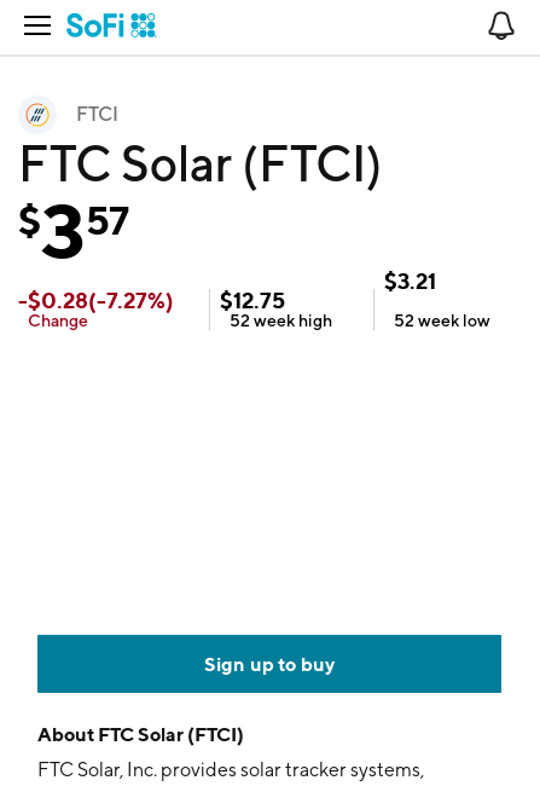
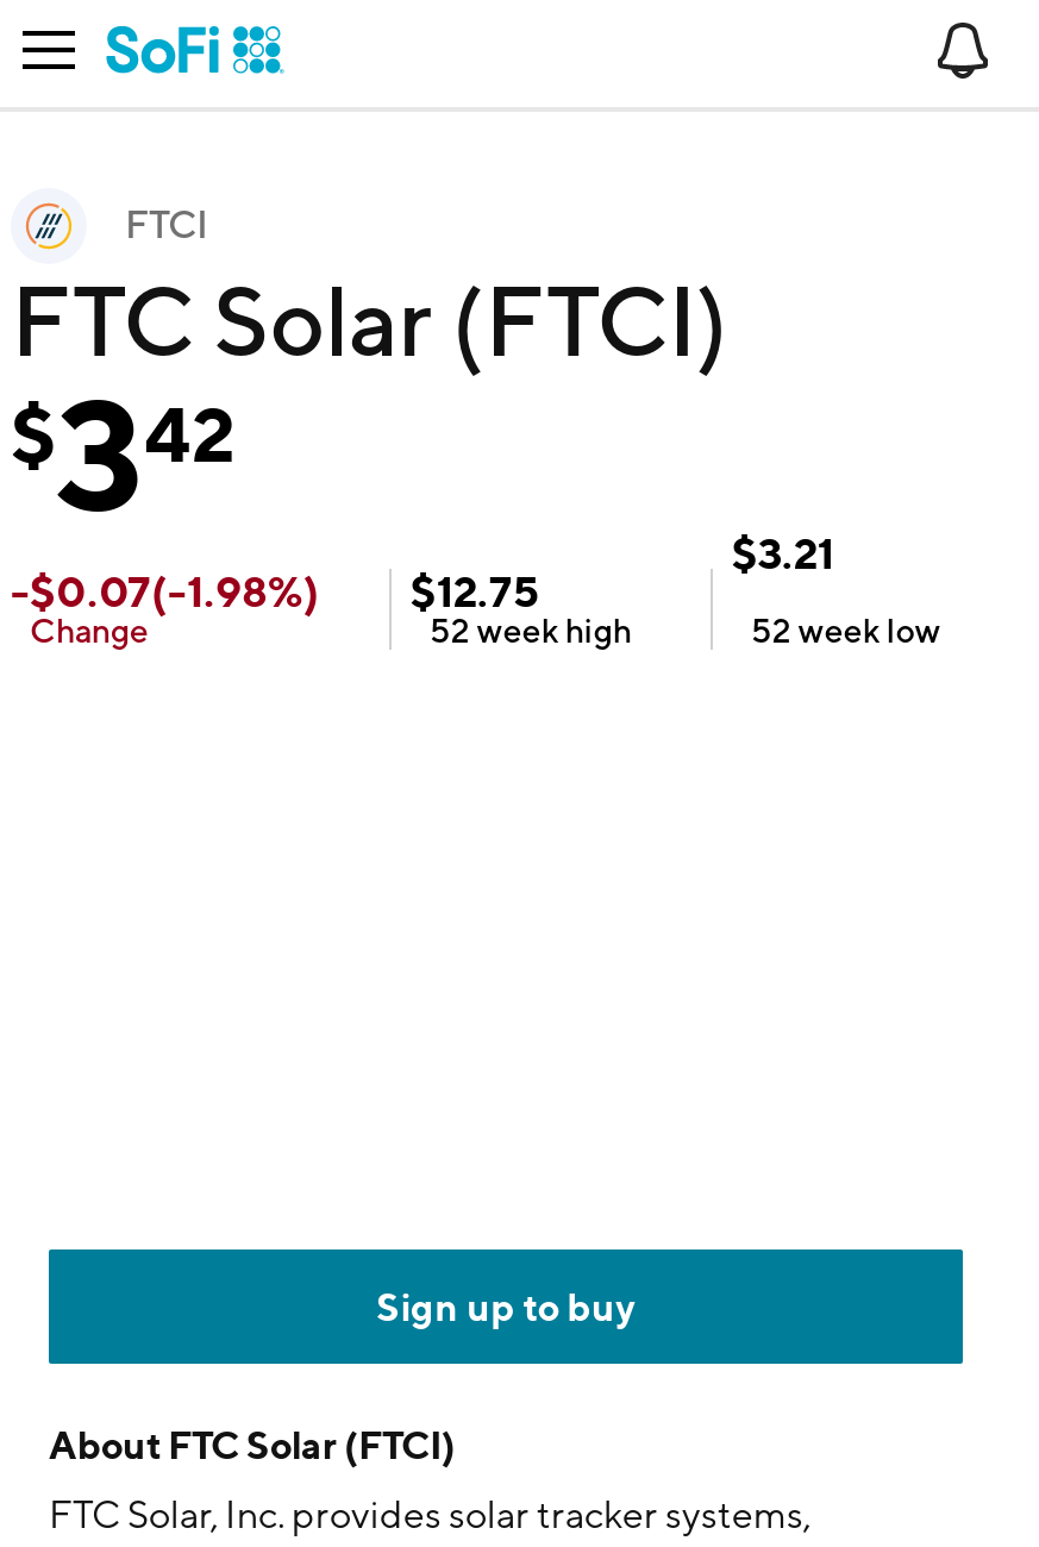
- $357
+ $342

- -$0.28(-7.27%) $12.75
+ -$0.07(-1.98%) $12.75
